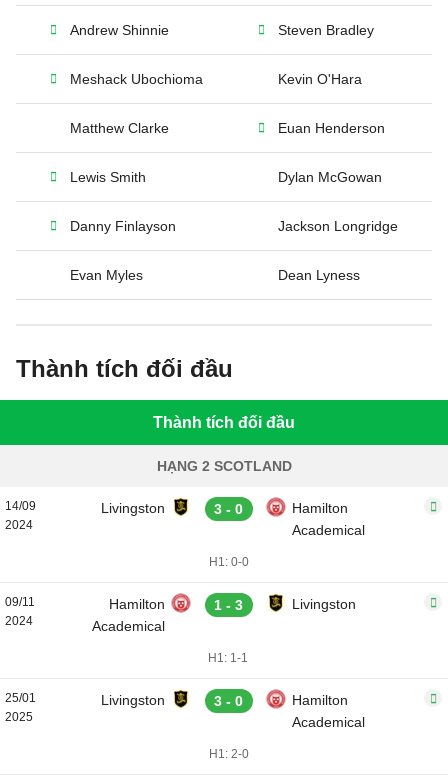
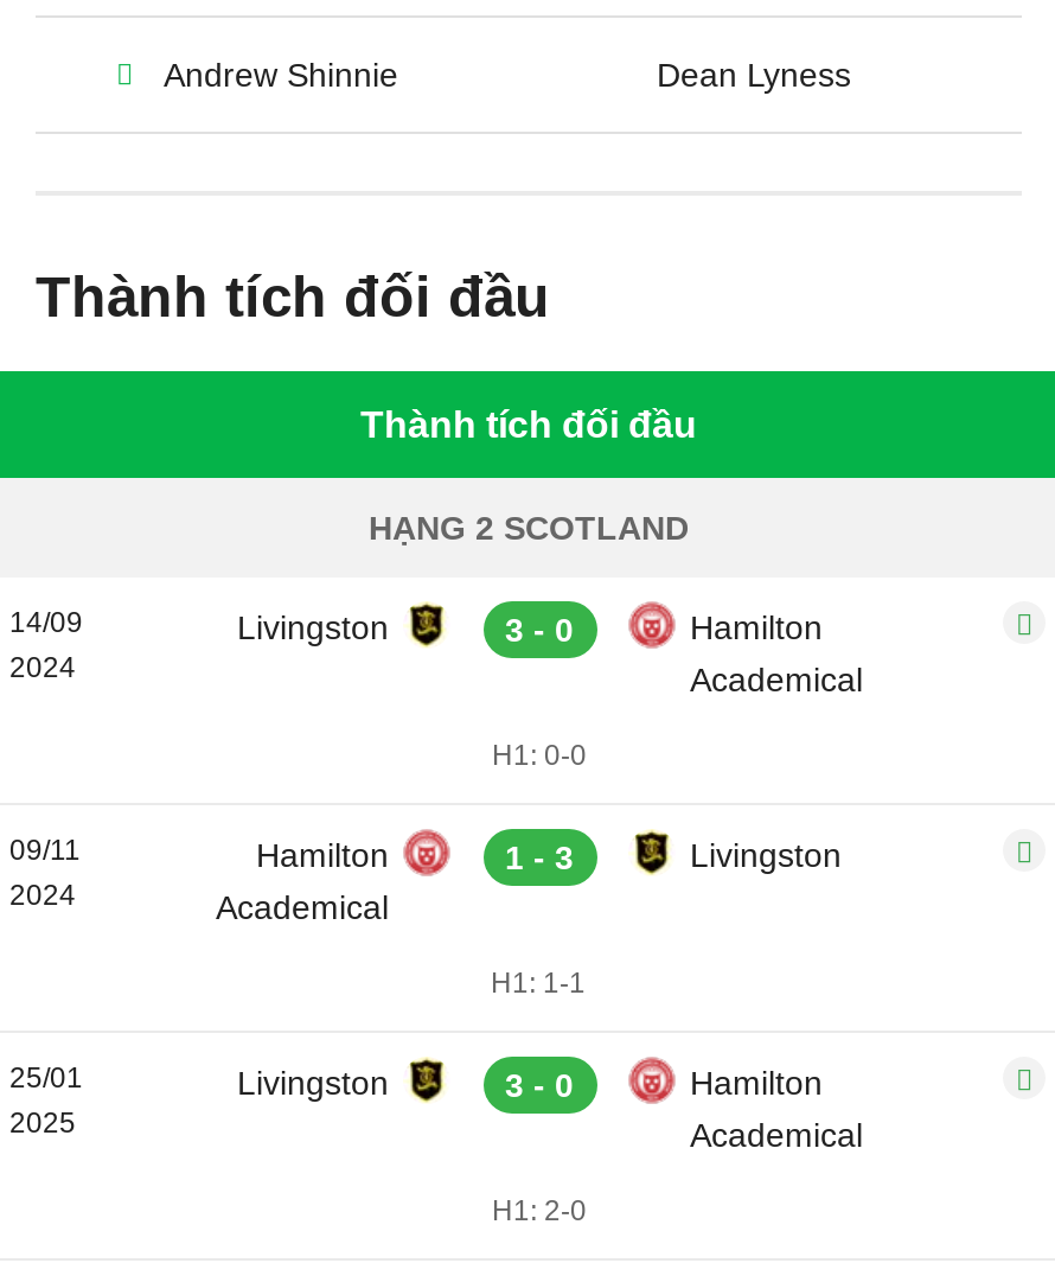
- Steven Bradley
- Meshack Ubochioma
- Kevin O'Hara
- Matthew Clarke
- Euan Henderson
- Lewis Smith
- Dylan McGowan
- Danny Finlayson
- Jackson Longridge
- Evan Myles
